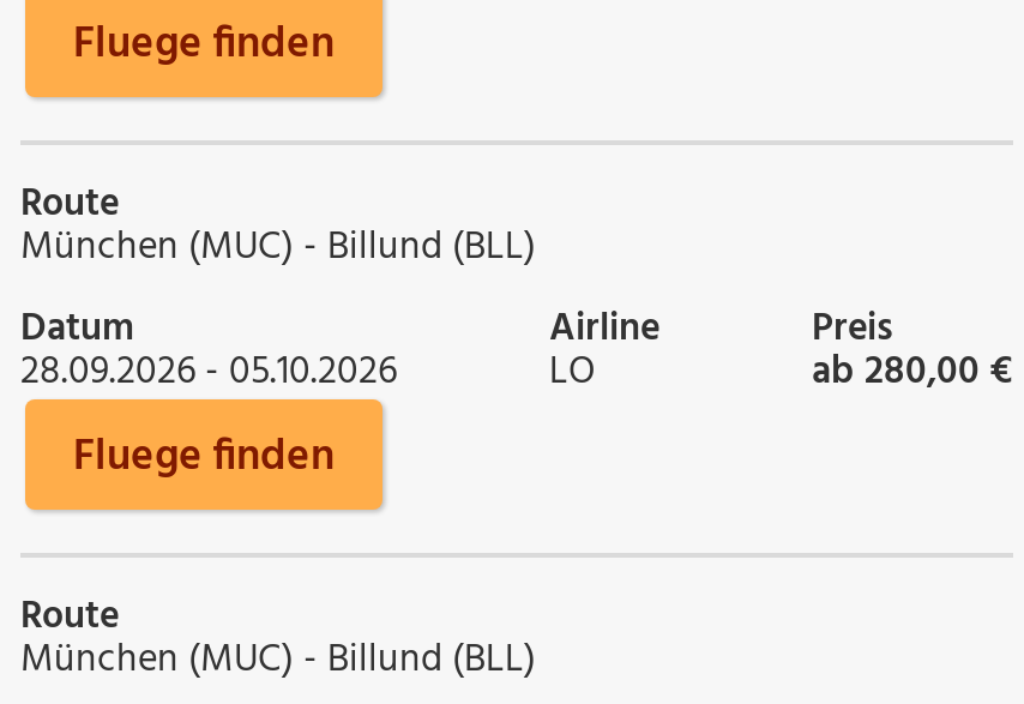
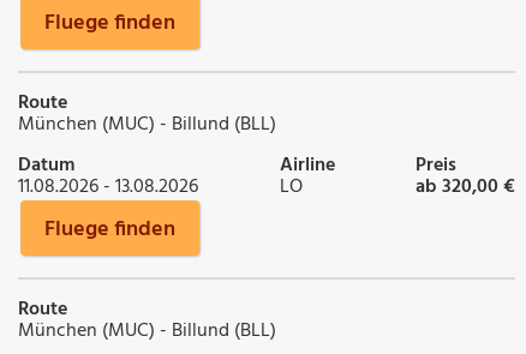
- 28.09.2026 - 05.10.2026
+ 11.08.2026 - 13.08.2026

- ab 280,00 €
+ ab 320,00 €
